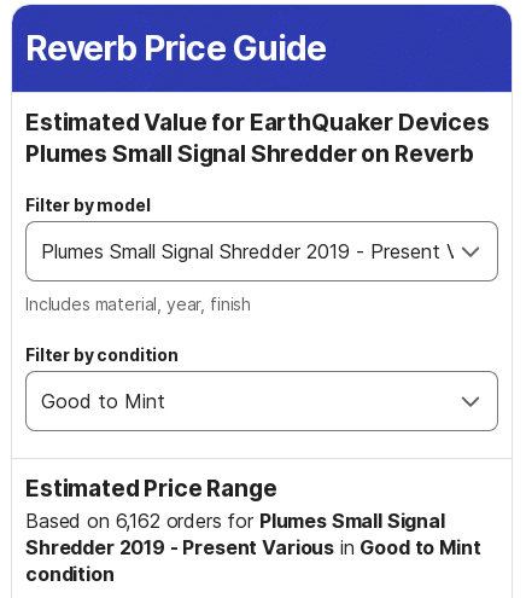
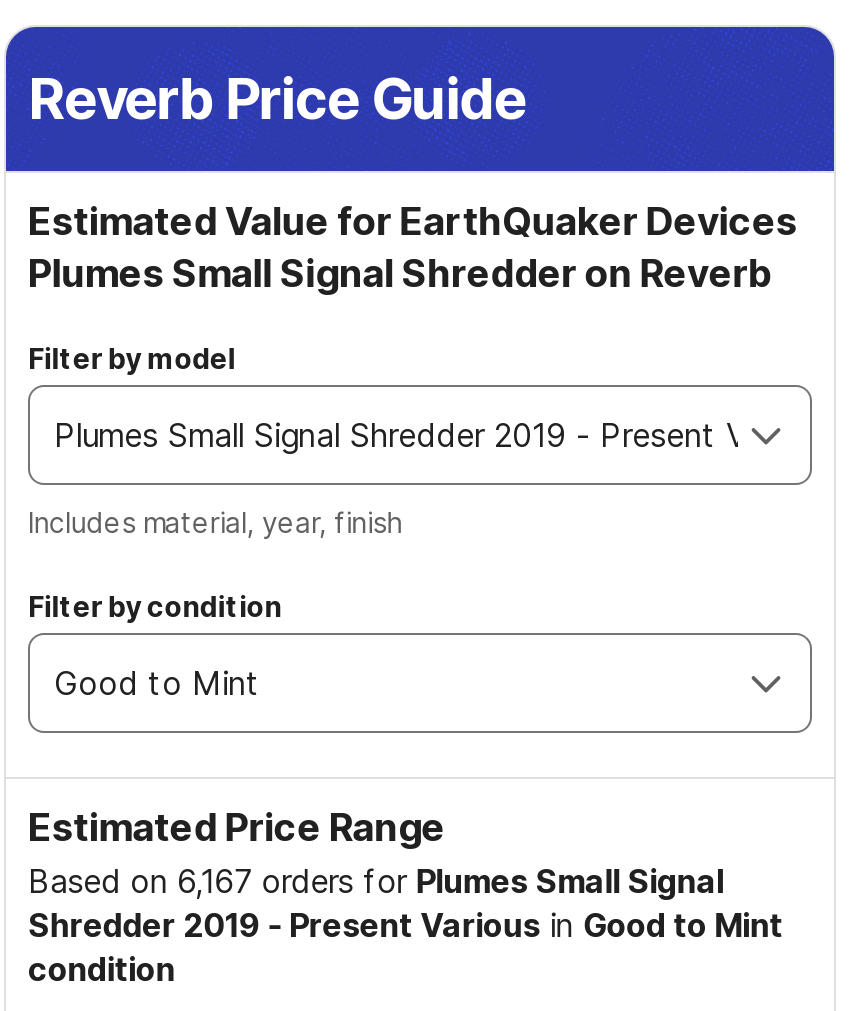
- Based on 6,162 orders for Plumes Small Signal
+ Based on 6,167 orders for Plumes Small Signal
